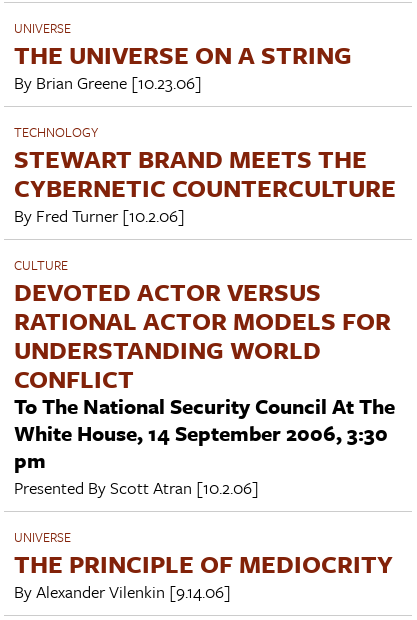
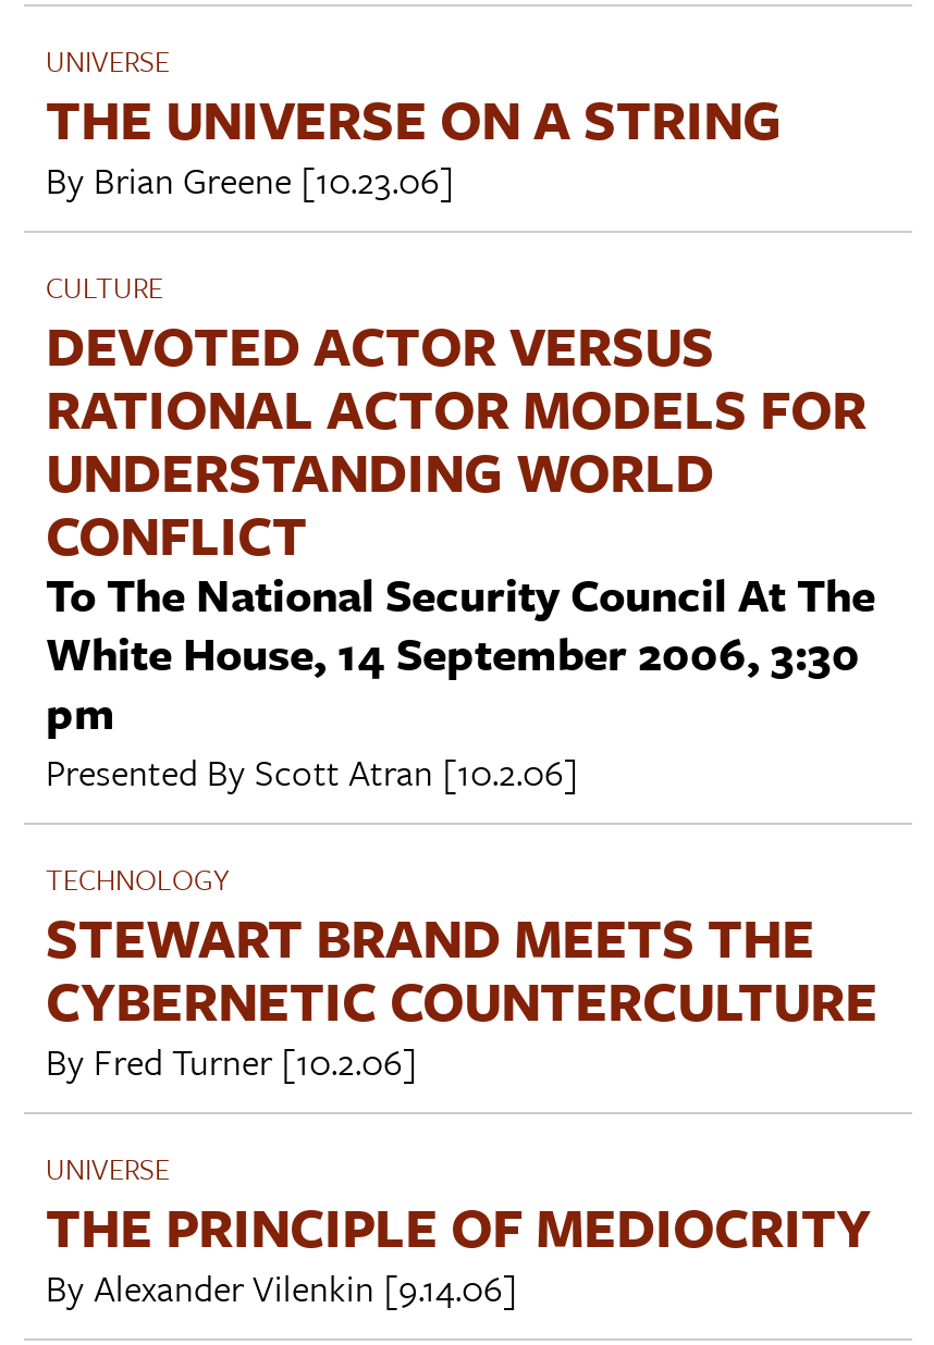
moved down: TECHNOLOGY | STEWART BRAND MEETS THE | CYBERNETIC COUNTERCULTURE | By Fred Turner [10.2.06]

moved up: CULTURE | DEVOTED ACTOR VERSUS | RATIONAL ACTOR MODELS FOR | ... | pm | Presented By Scott Atran [10.2.06]
